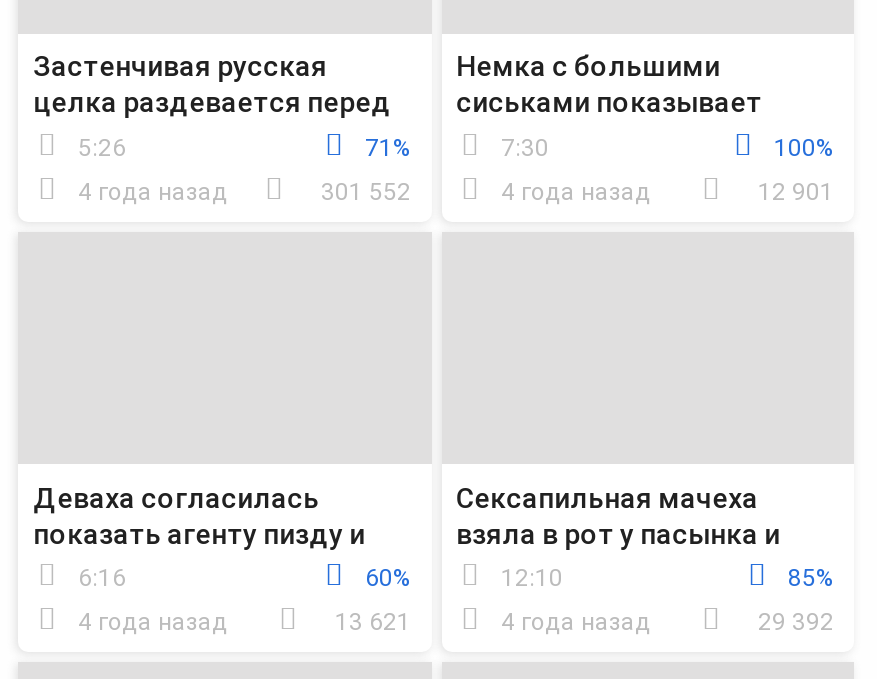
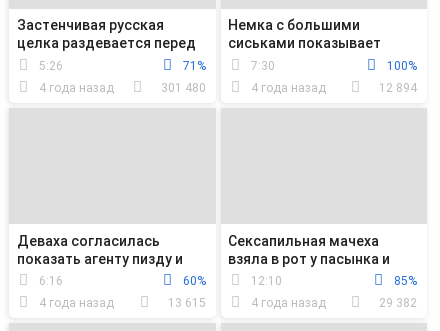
- 301 552
+ 301 480

- 12 901
+ 12 894

- 13 621
+ 13 615

- 29 392
+ 29 382
